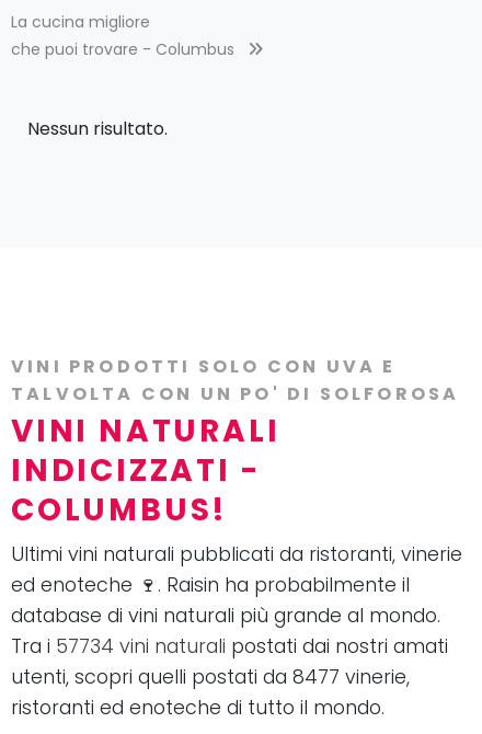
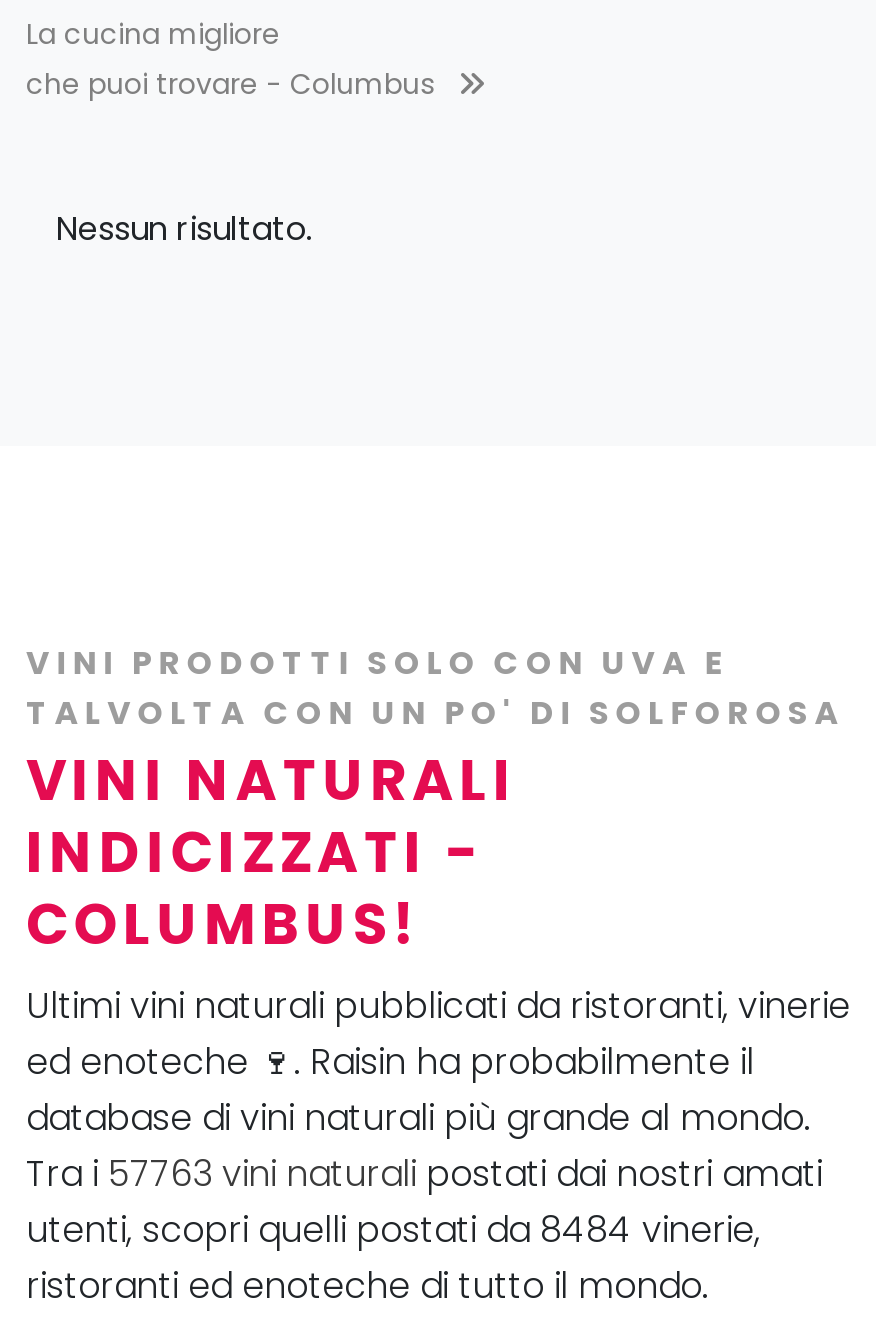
- Tra i 57734 vini naturali postati dai nostri amati
+ Tra i 57763 vini naturali postati dai nostri amati

- utenti, scopri quelli postati da 8477 vinerie,
+ utenti, scopri quelli postati da 8484 vinerie,
